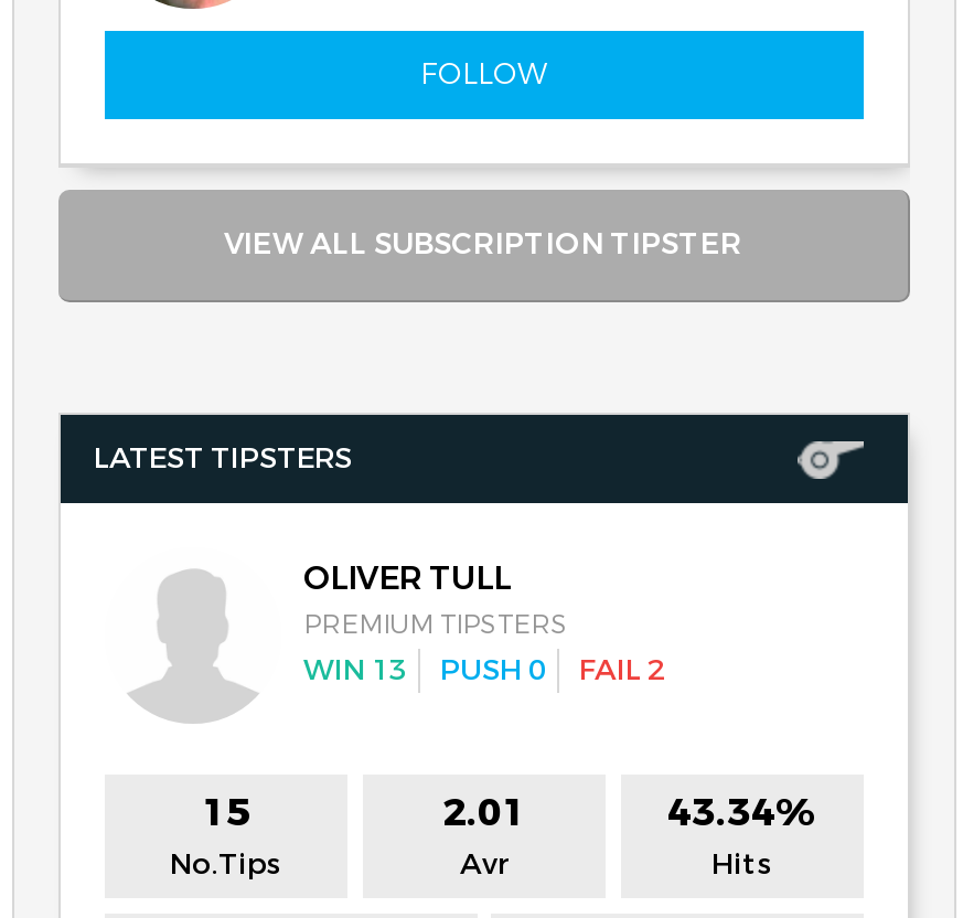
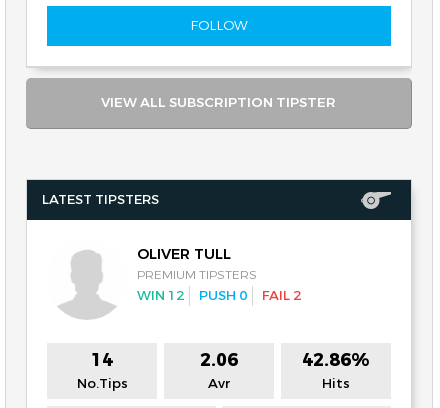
- WIN 13
+ WIN 12

- 15
+ 14

- 2.01
+ 2.06

- 43.34%
+ 42.86%
